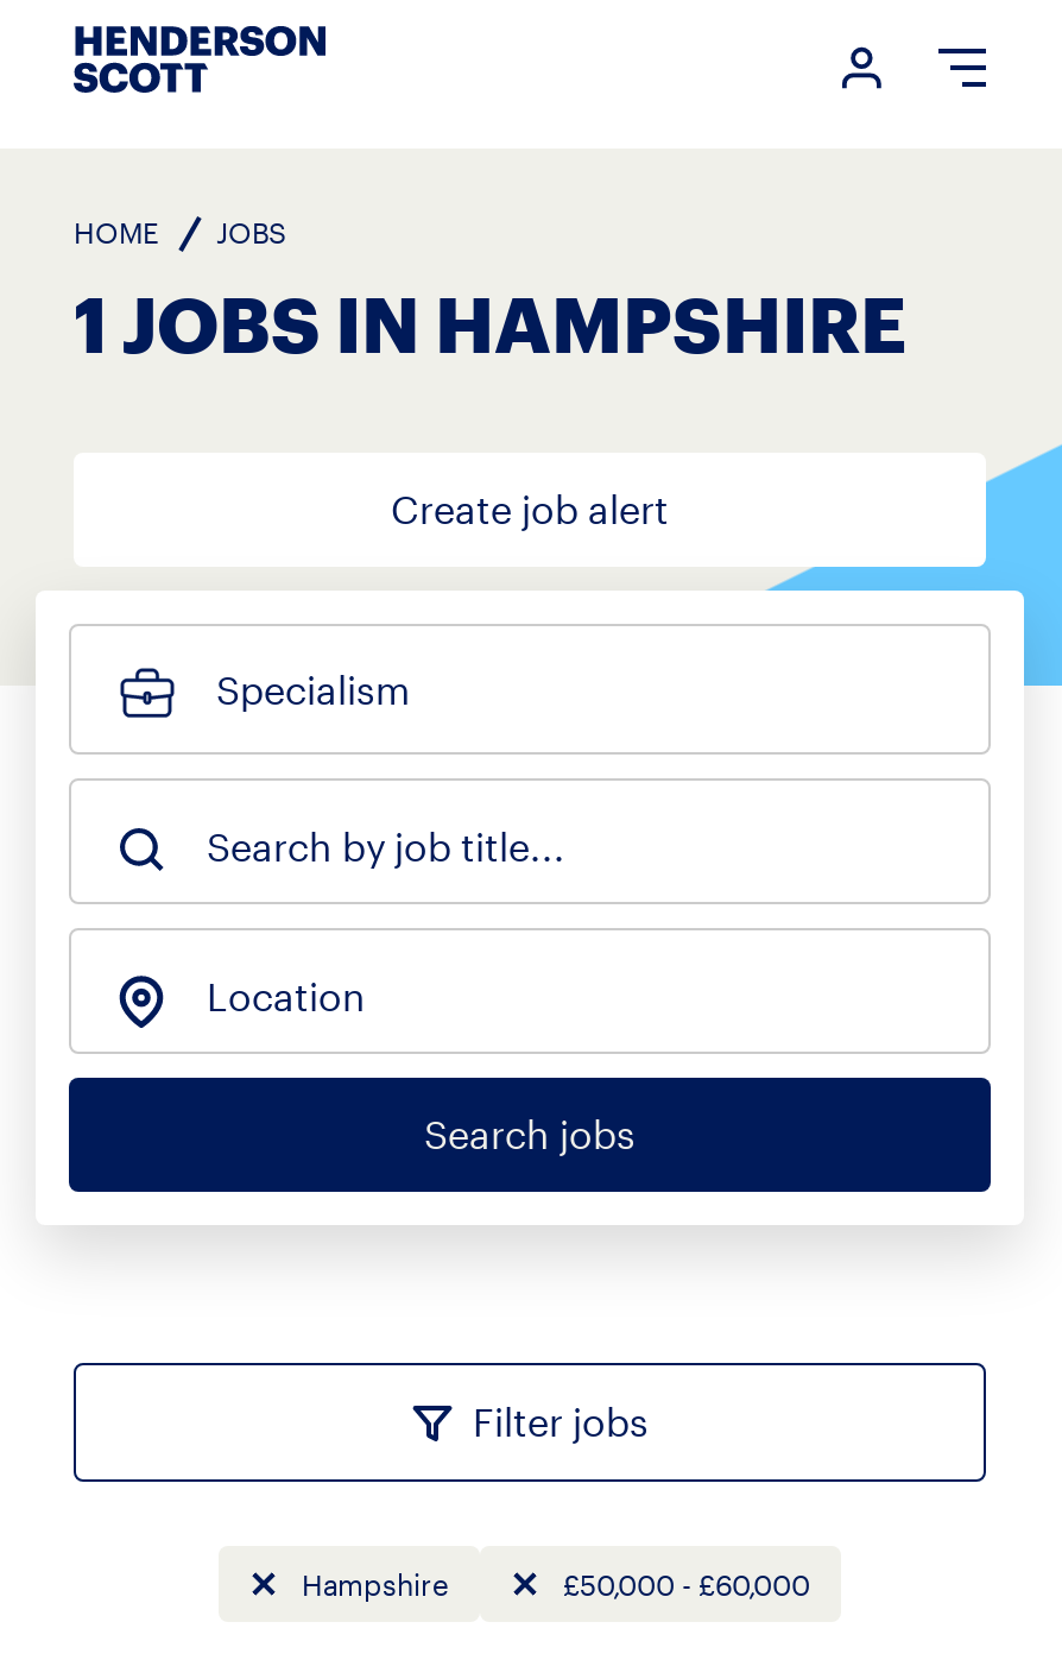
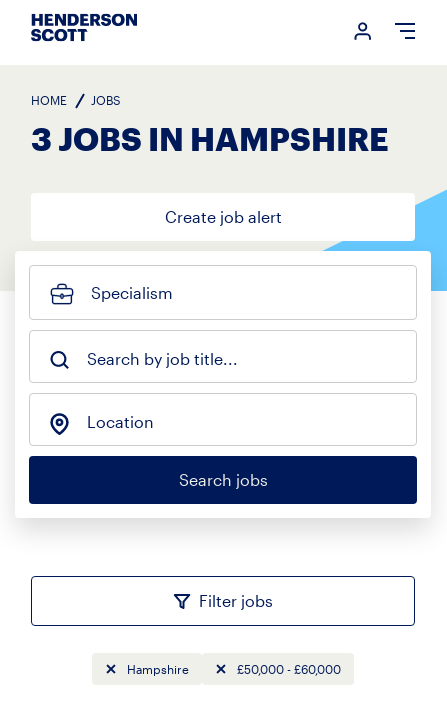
- 1 JOBS IN HAMPSHIRE
+ 3 JOBS IN HAMPSHIRE
